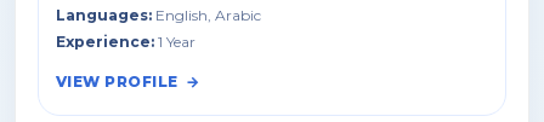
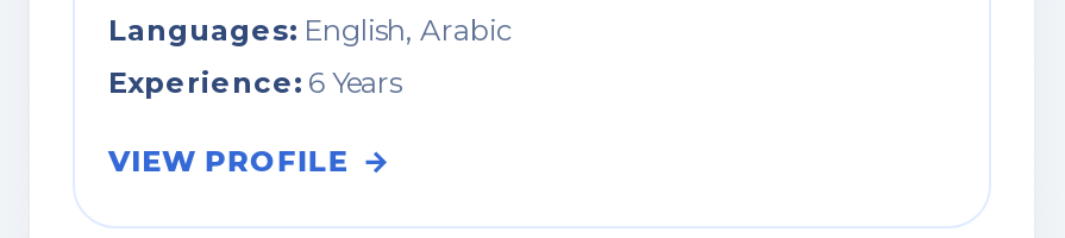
- Experience: 1 Year
+ Experience: 6 Years
